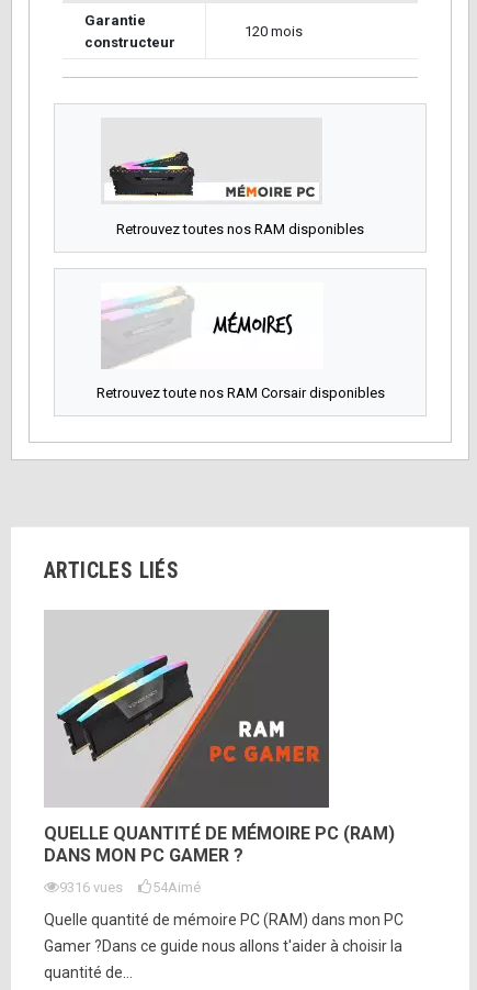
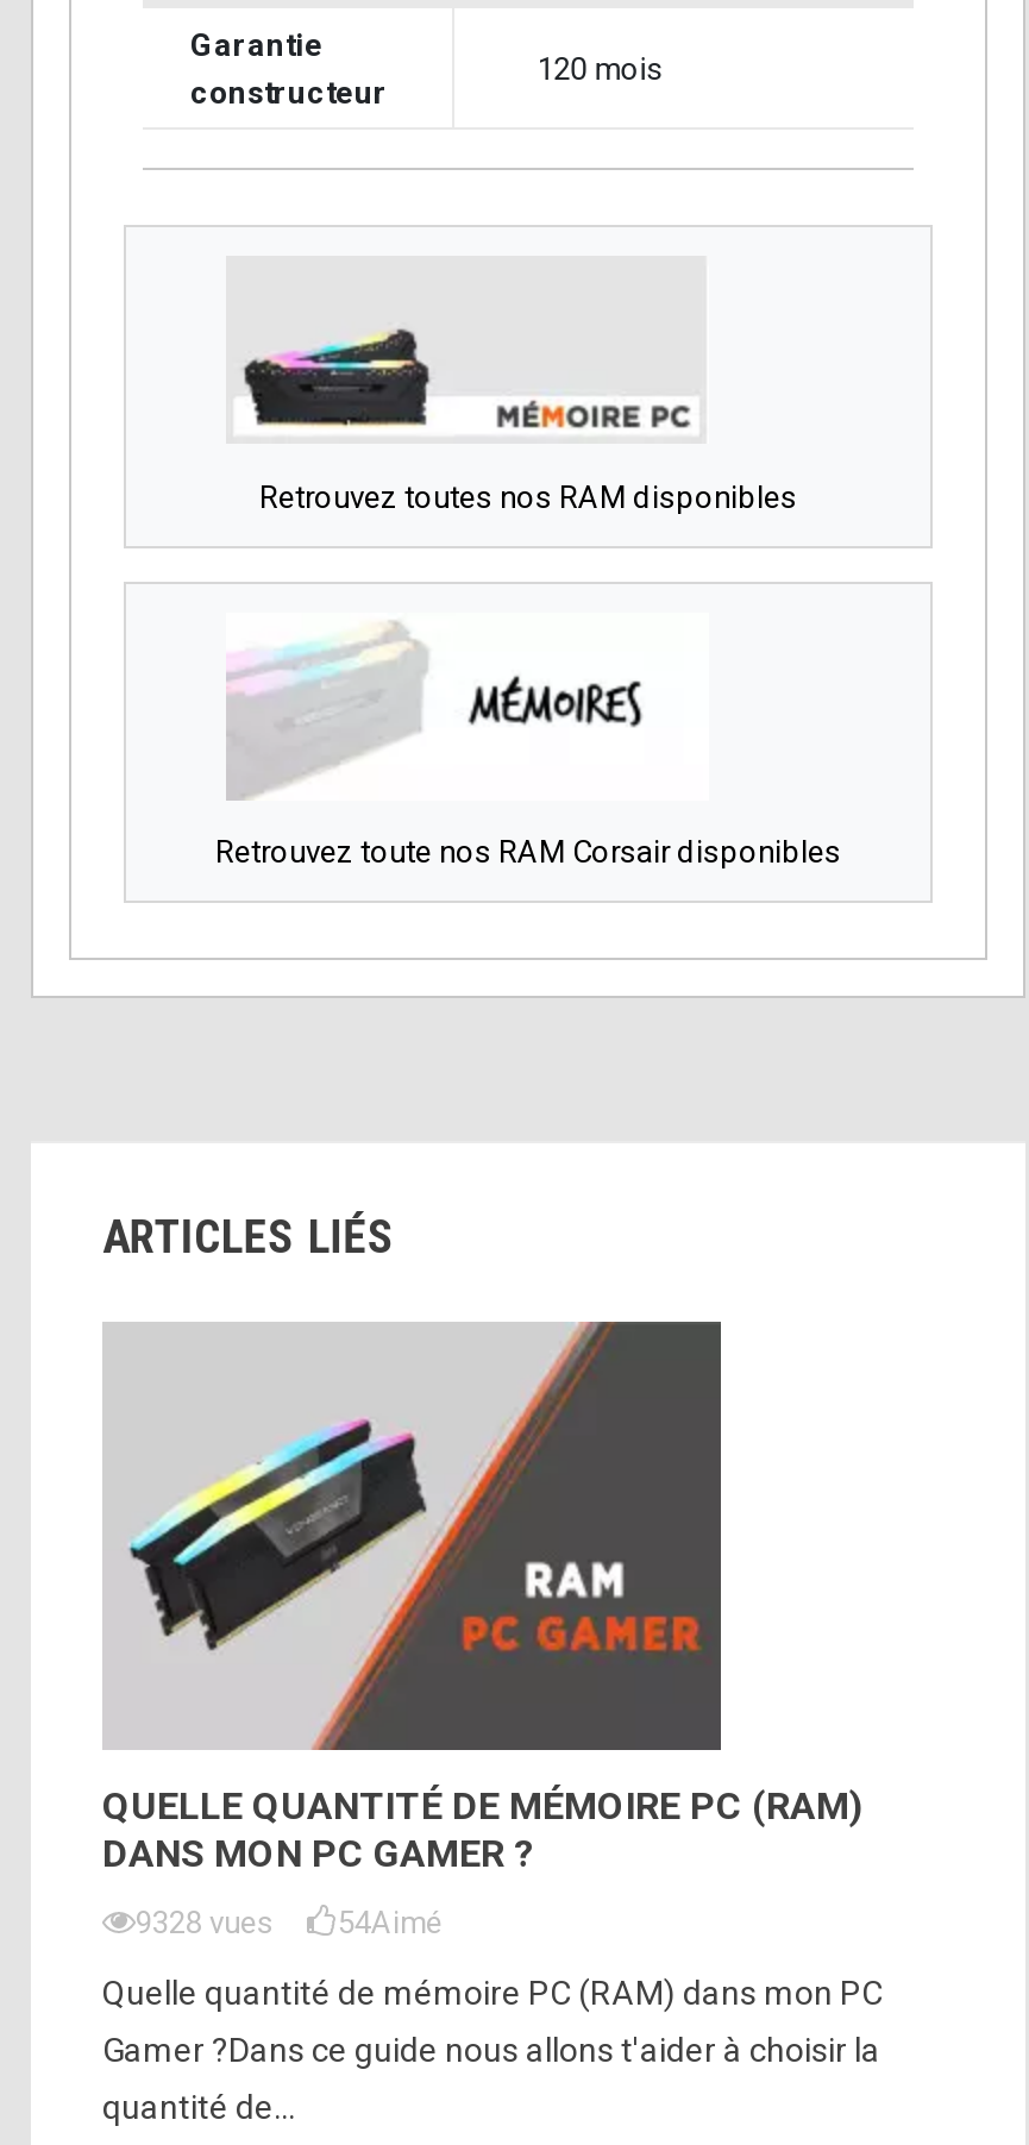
- 9316 vues 54Aimé
+ 9328 vues 54Aimé
